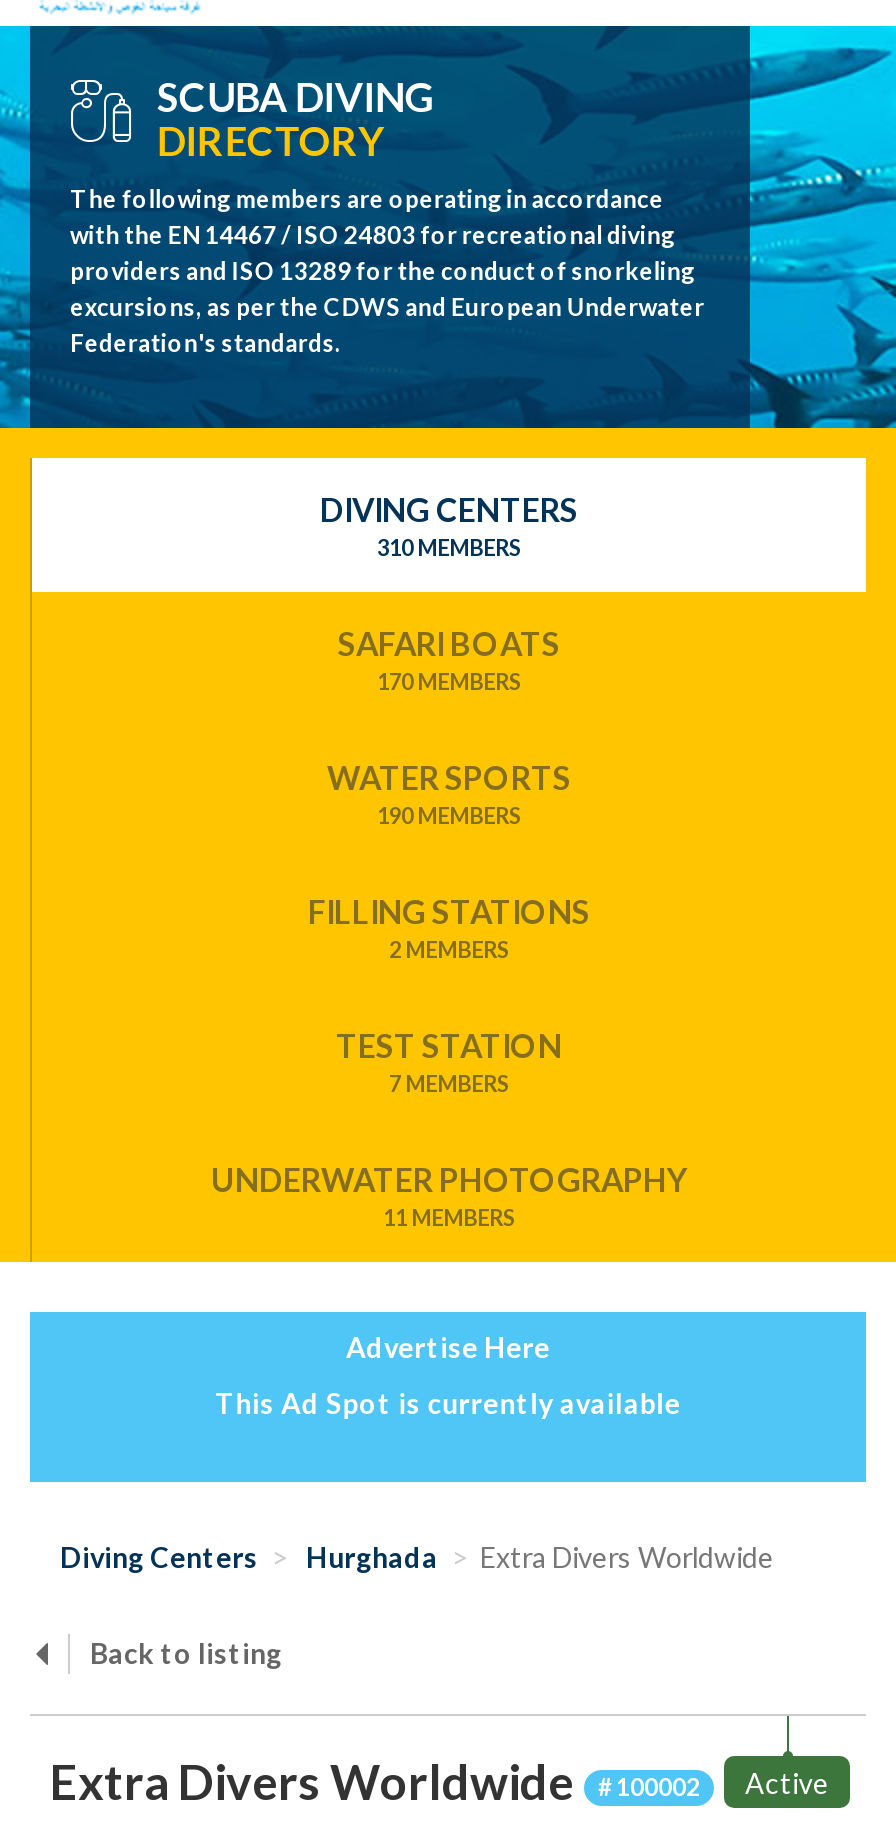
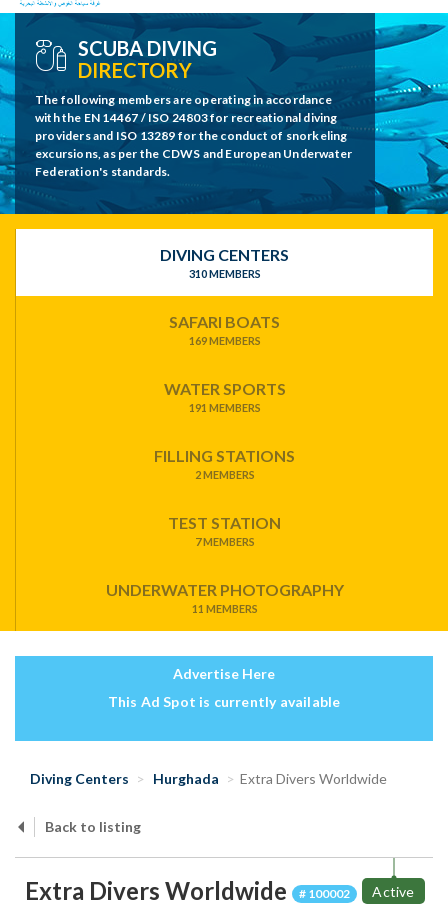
- 170 MEMBERS
+ 169 MEMBERS

- 190 MEMBERS
+ 191 MEMBERS
